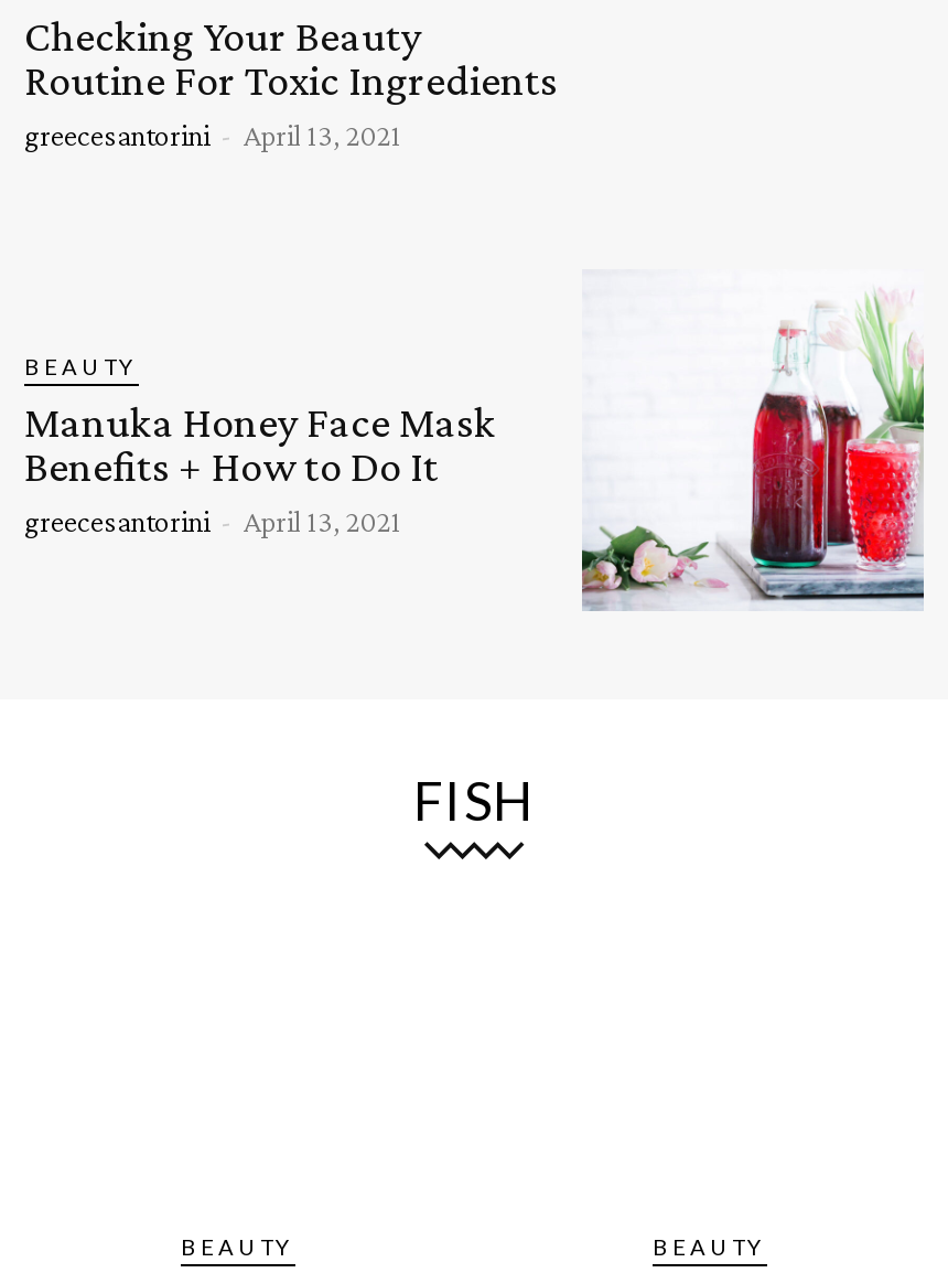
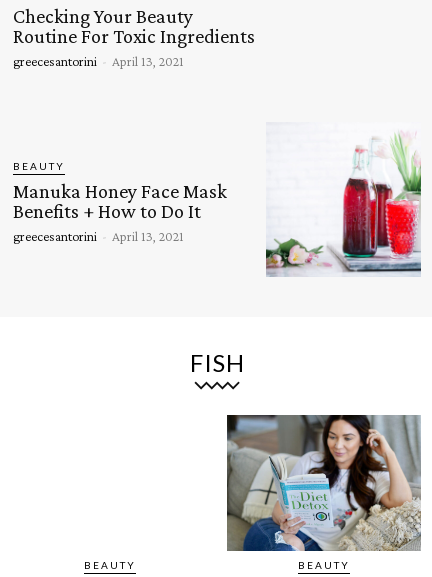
+ [image]
